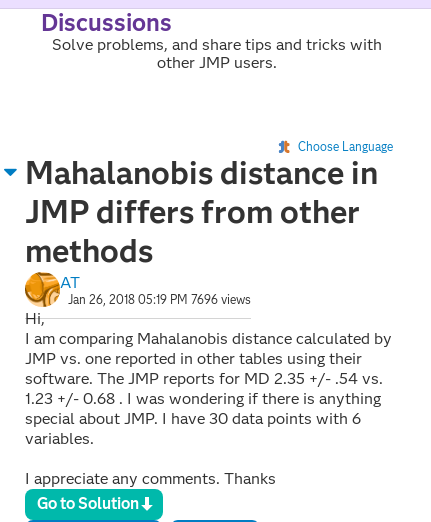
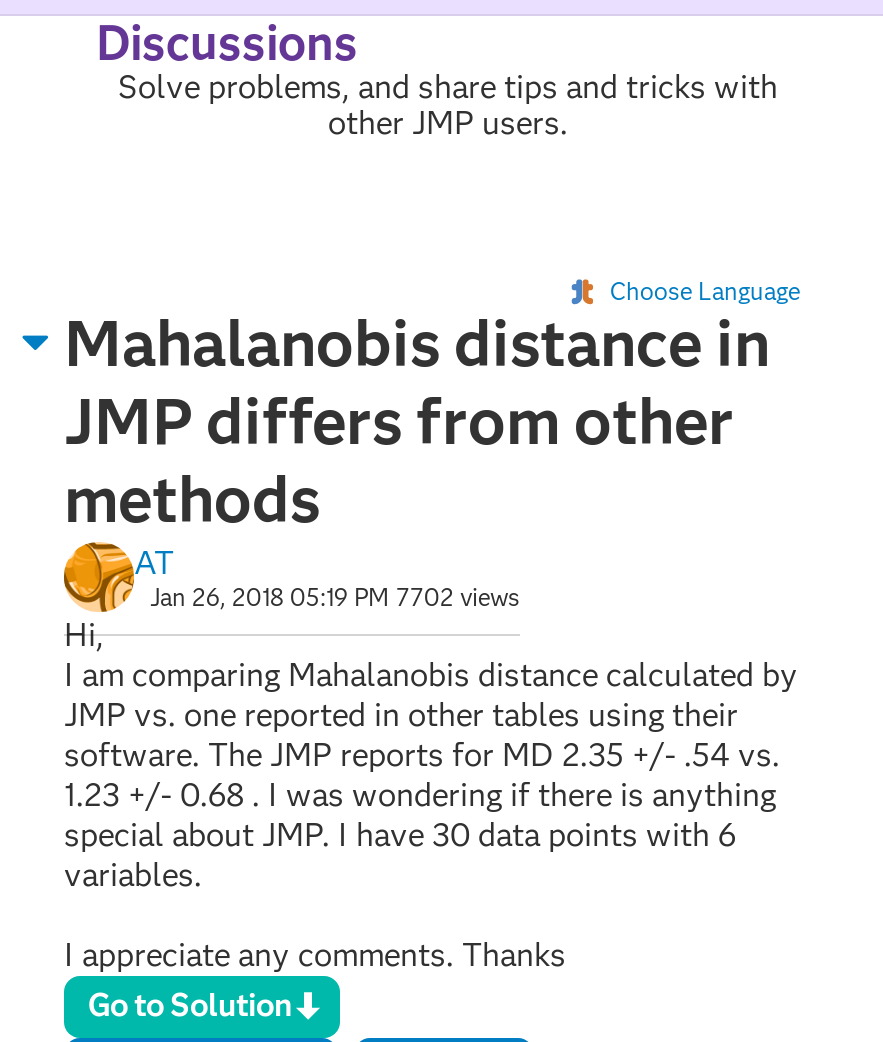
- Jan 26, 2018 05:19 PM 7696 views
+ Jan 26, 2018 05:19 PM 7702 views
